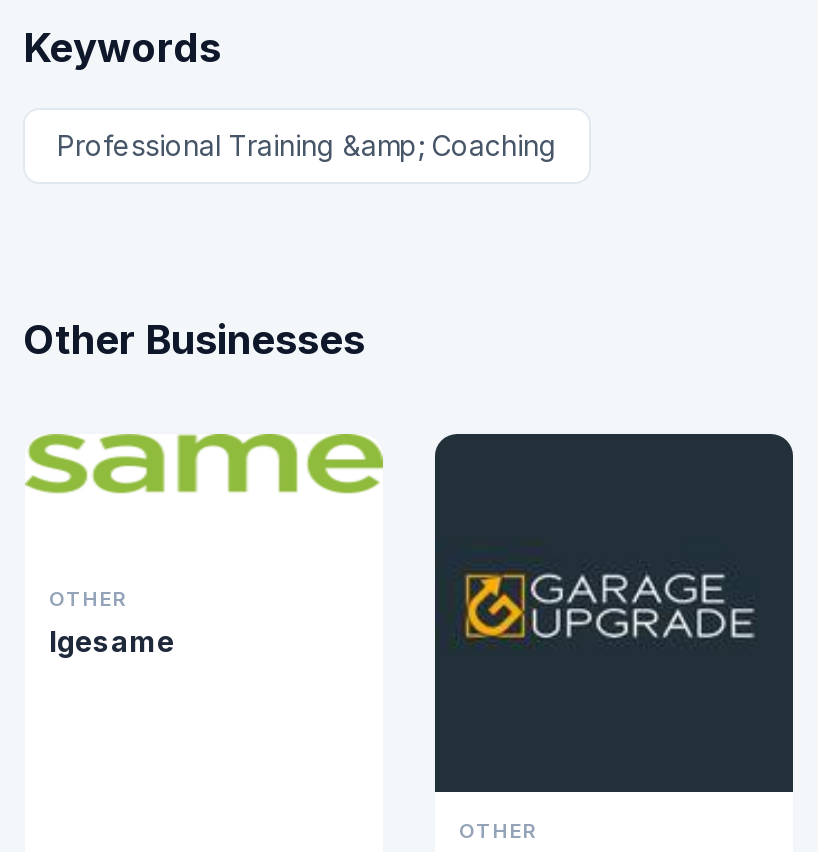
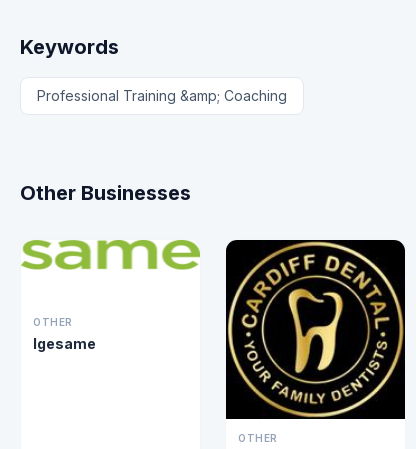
- [image]
+ [image]
